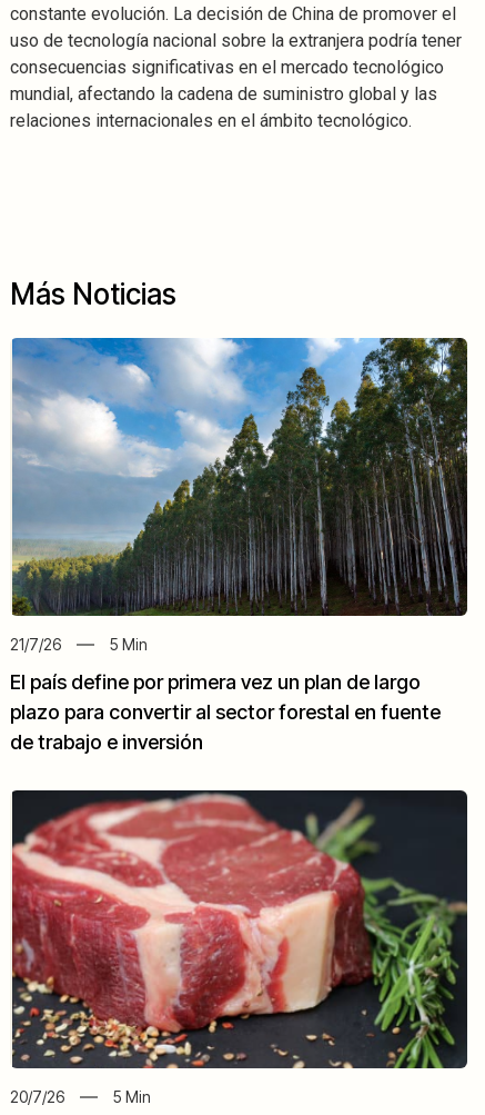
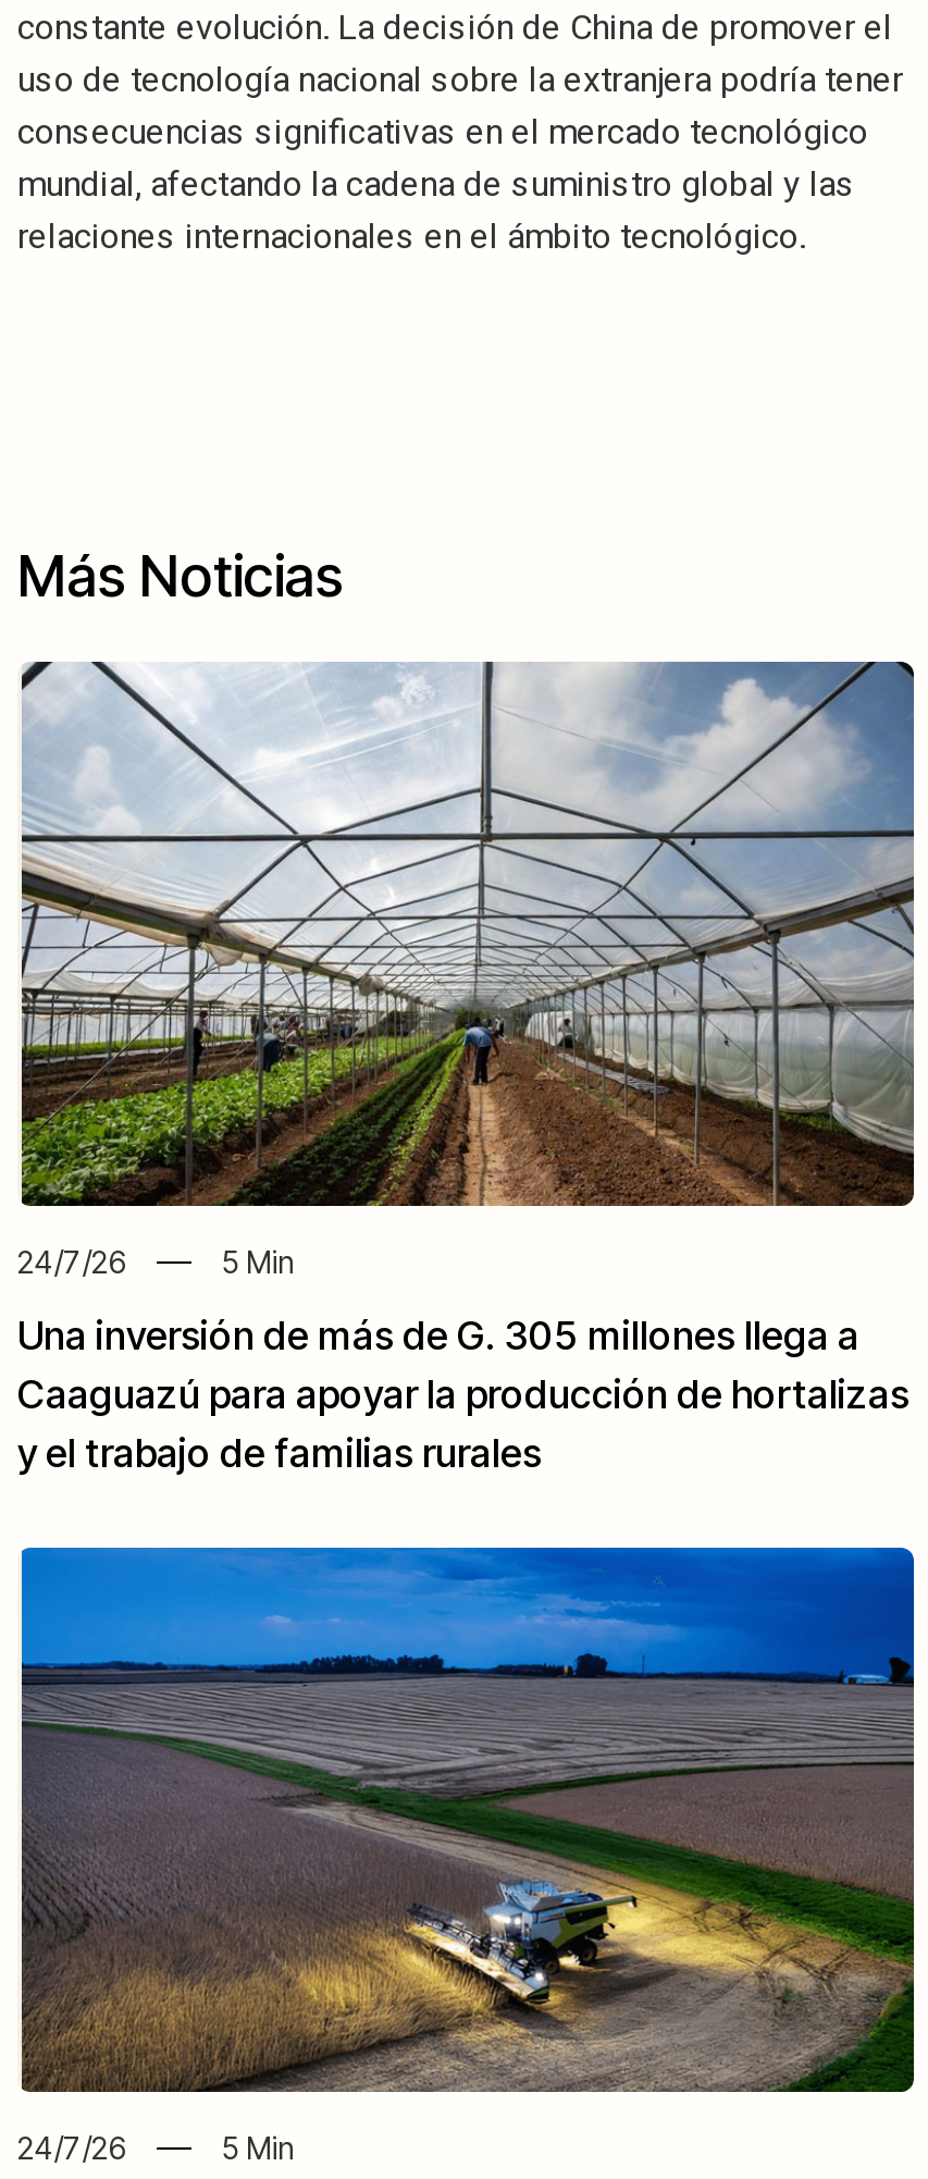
- [image]
- 21/7/26
+ [image]
+ 24/7/26

- El país define por primera vez un plan de largo
- plazo para convertir al sector forestal en fuente
- de trabajo e inversión
+ Una inversión de más de G. 305 millones llega a
+ Caaguazú para apoyar la producción de hortalizas
+ y el trabajo de familias rurales

- [image]
- 20/7/26
+ [image]
+ 24/7/26
